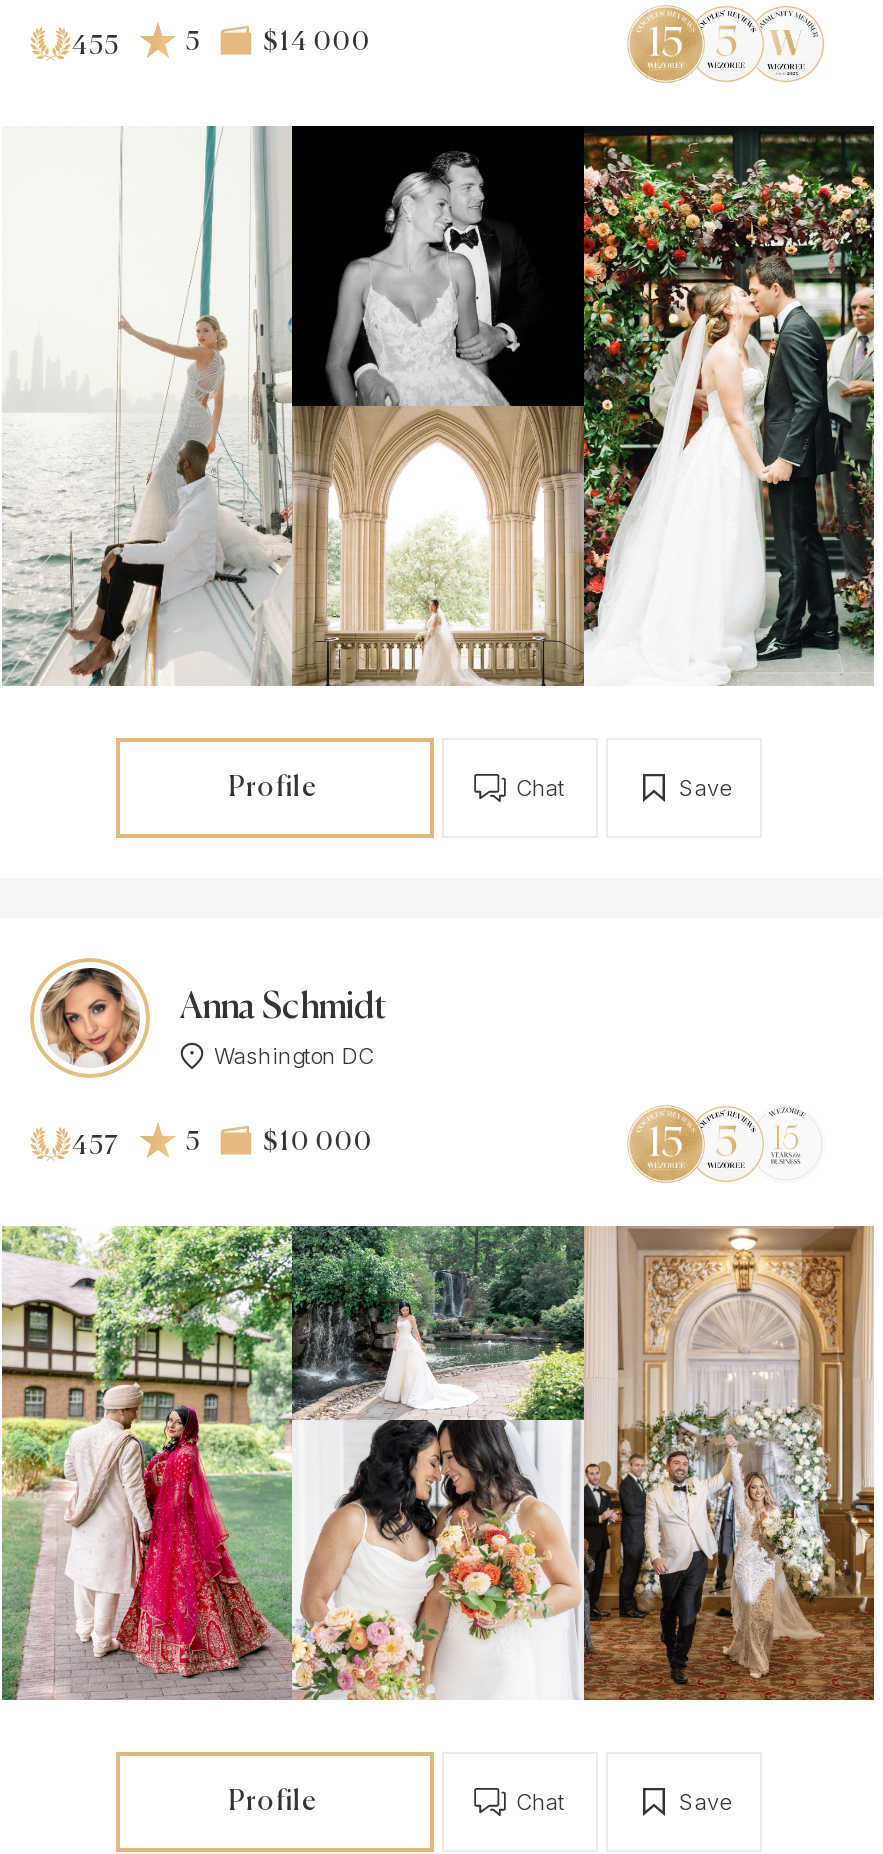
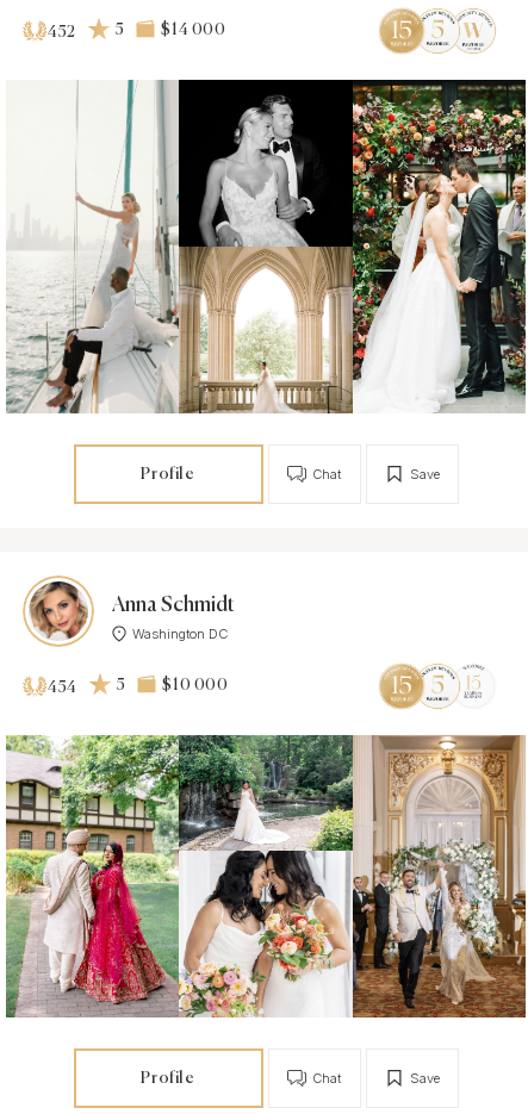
- 455
+ 452

- 457
+ 454
